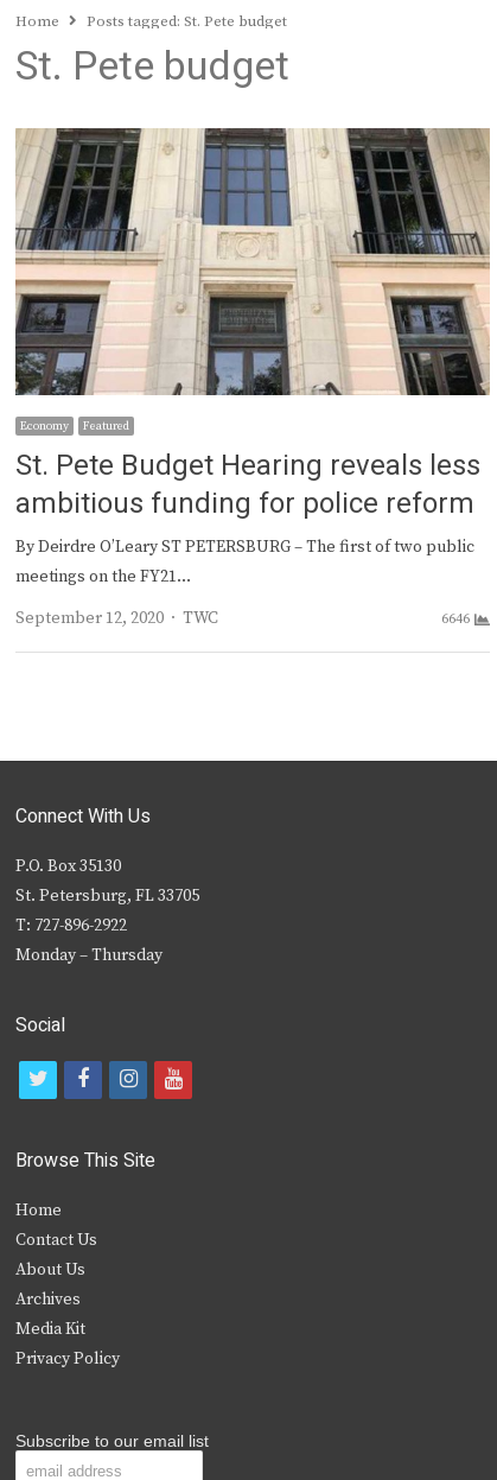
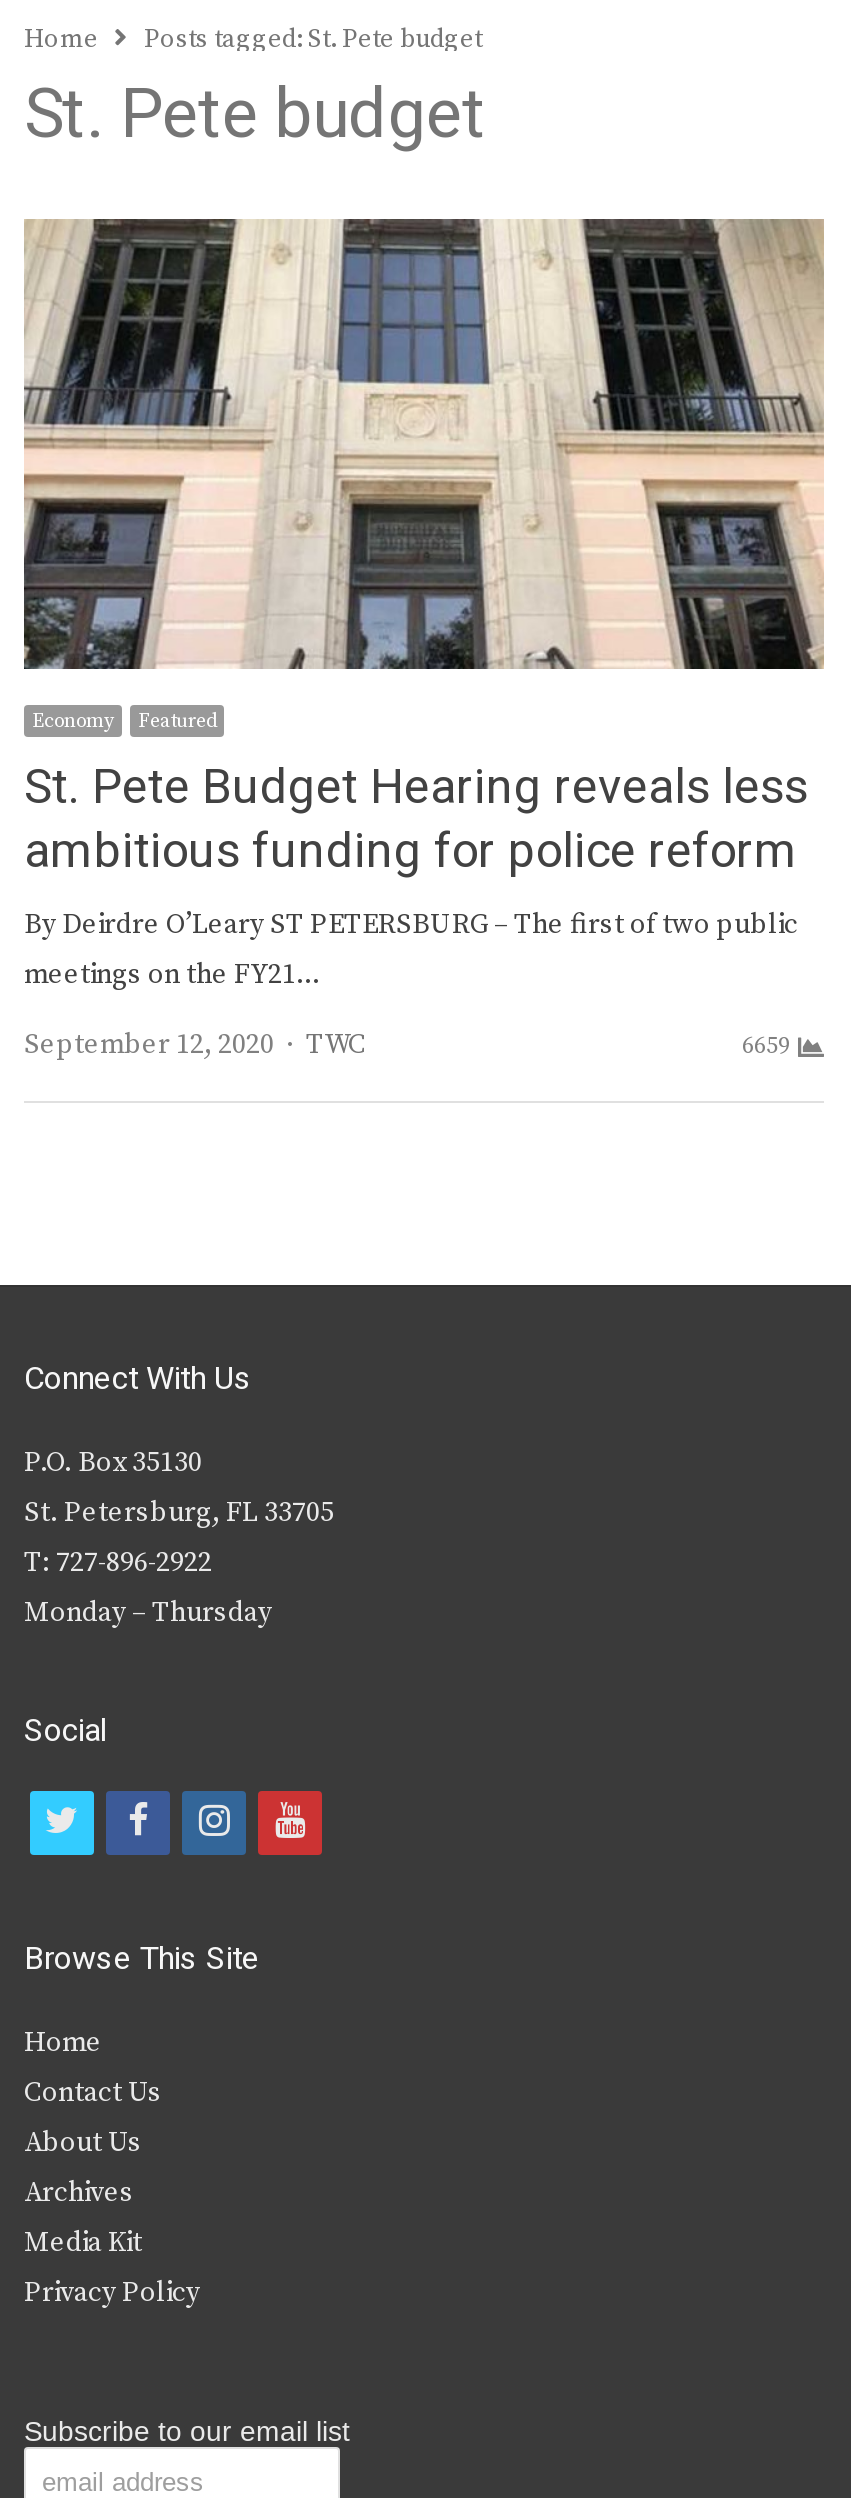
- 6646
+ 6659
